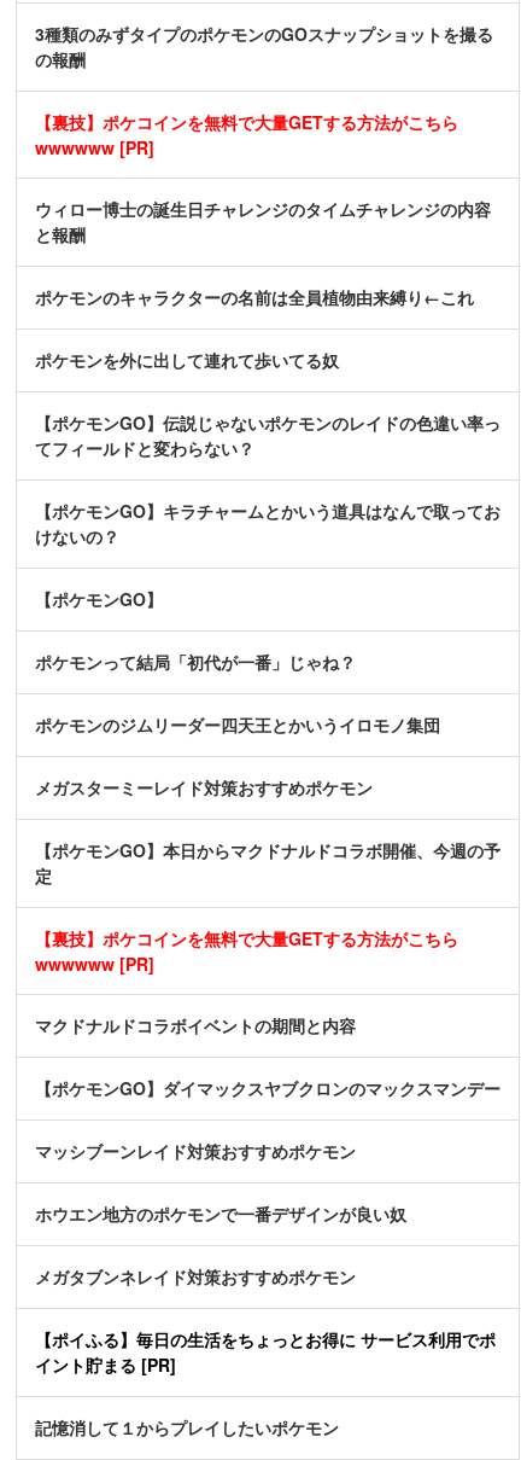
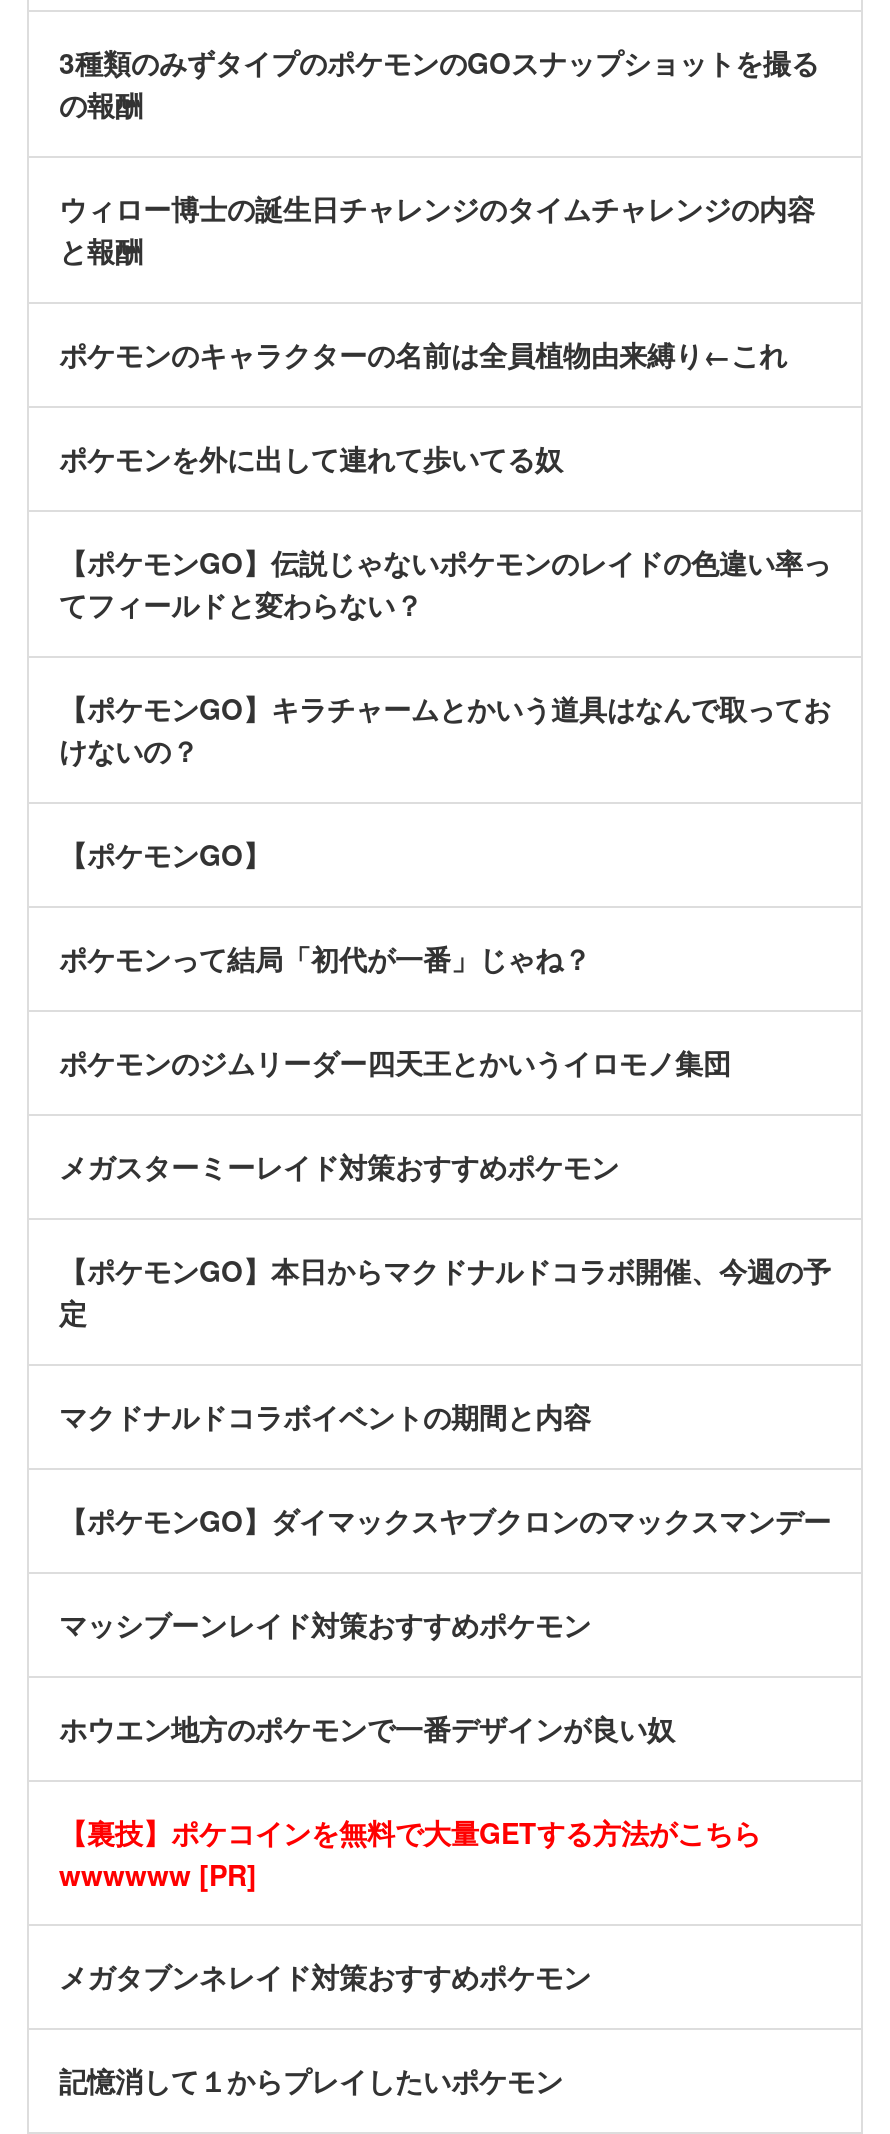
- 【裏技】ポケコインを無料で大量GETする方法がこちら
- wwwwww [PR]

- 【裏技】ポケコインを無料で大量GETする方法がこちら
- wwwwww [PR]

+ 【裏技】ポケコインを無料で大量GETする方法がこちら
+ wwwwww [PR]

- 【ポイふる】毎日の生活をちょっとお得に サービス利用でポ
- イント貯まる [PR]
